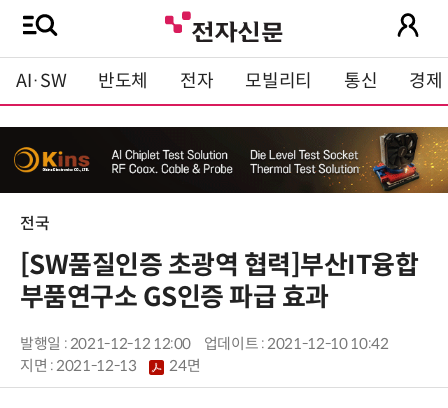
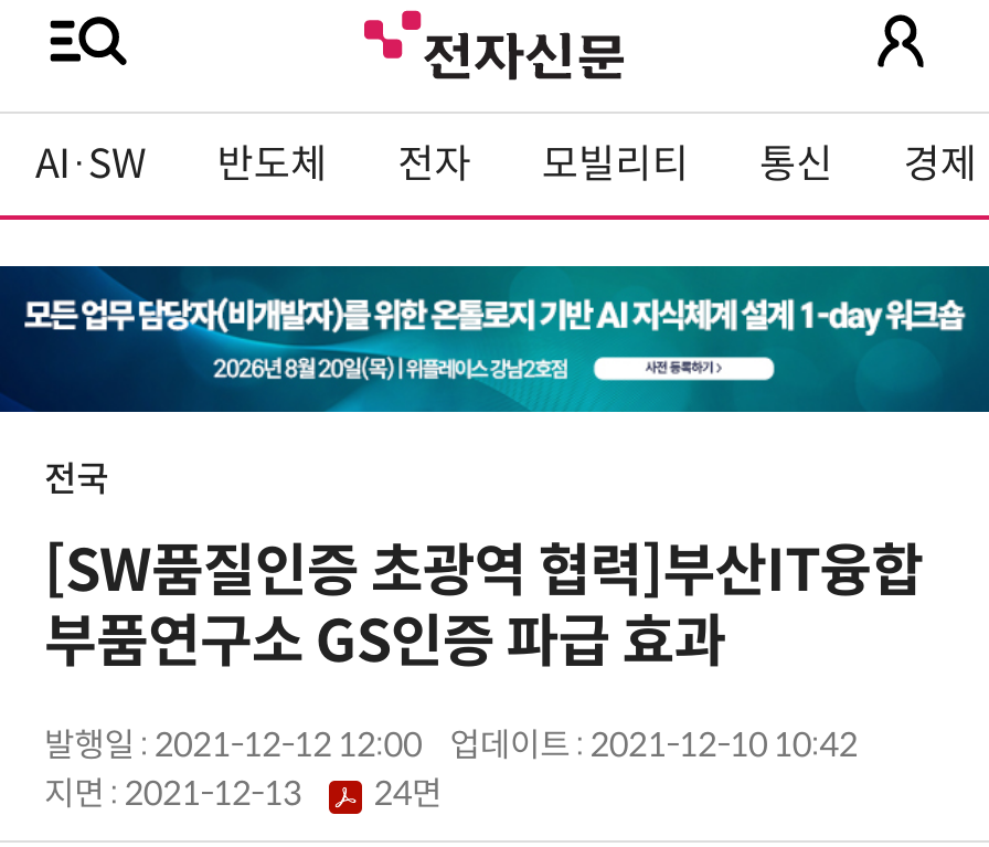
- [image]
+ [image]
